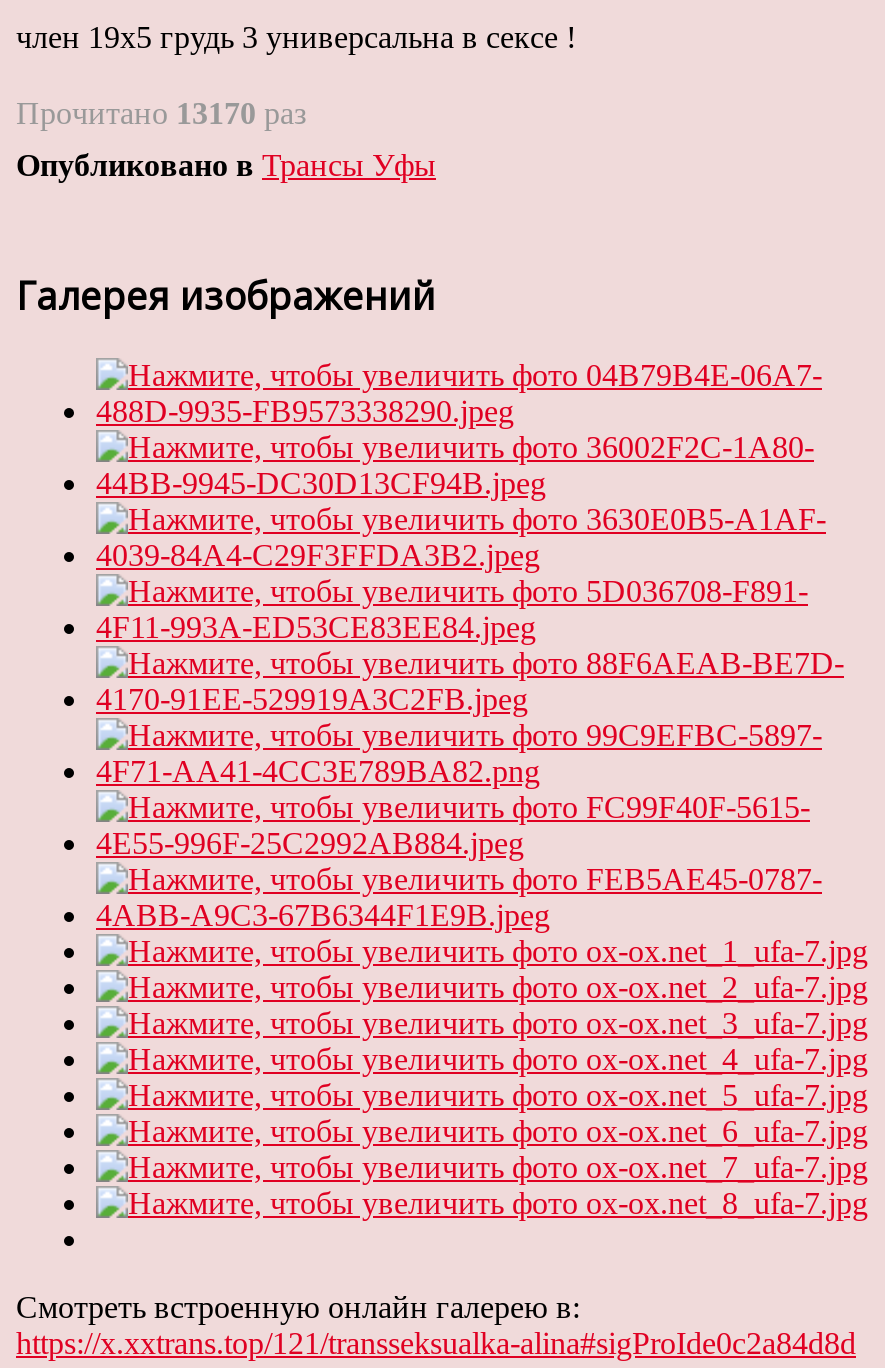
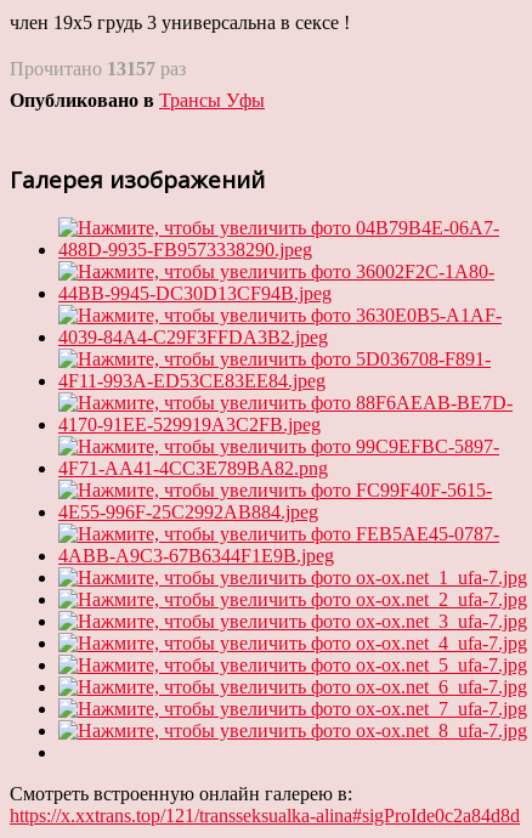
- Прочитано 13170 раз
+ Прочитано 13157 раз
